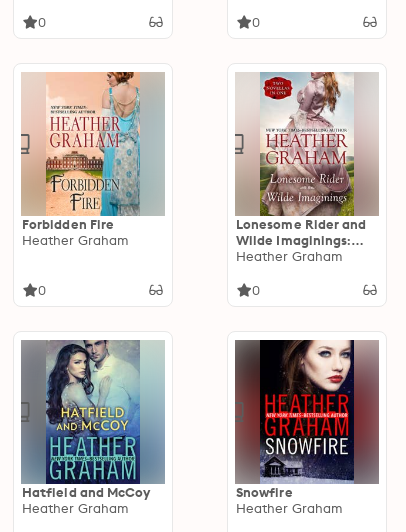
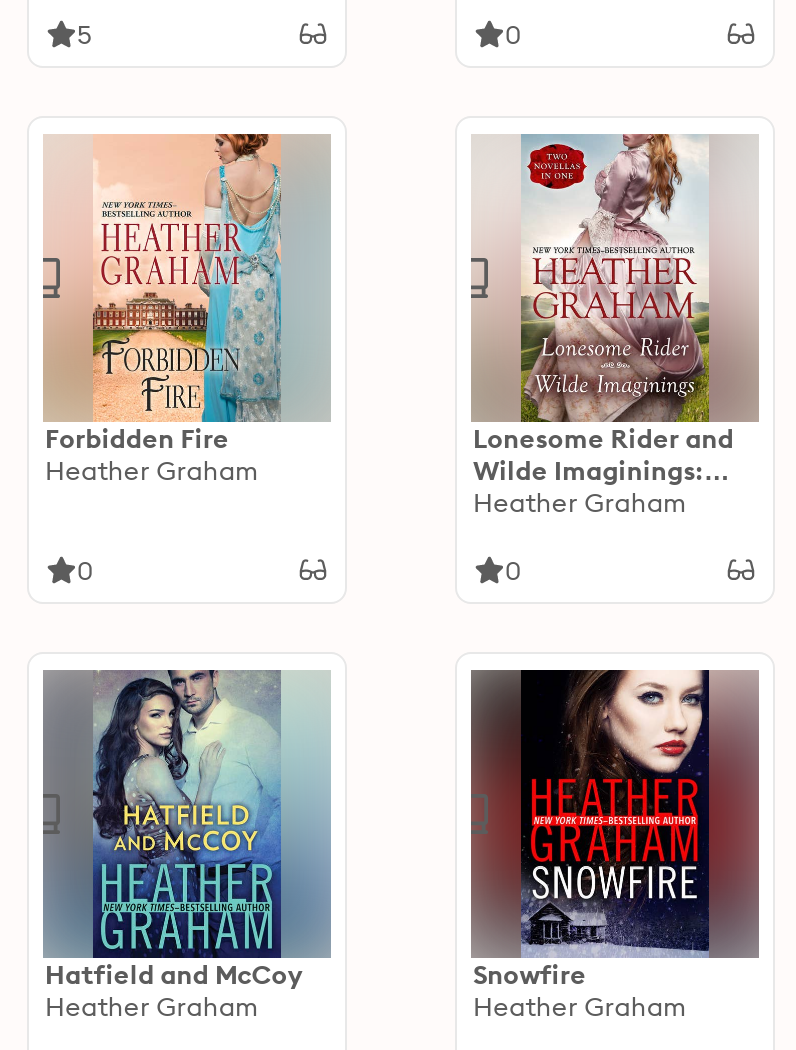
- 0
+ 5
